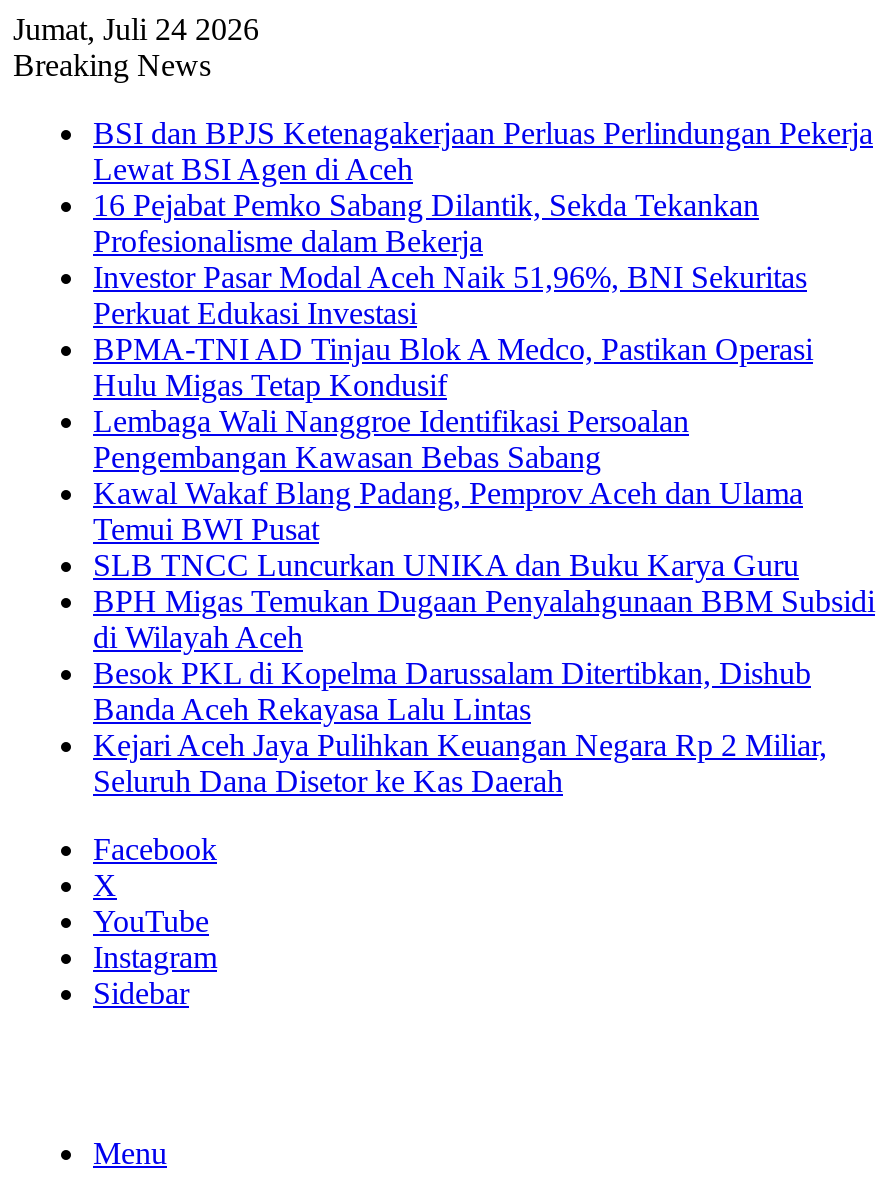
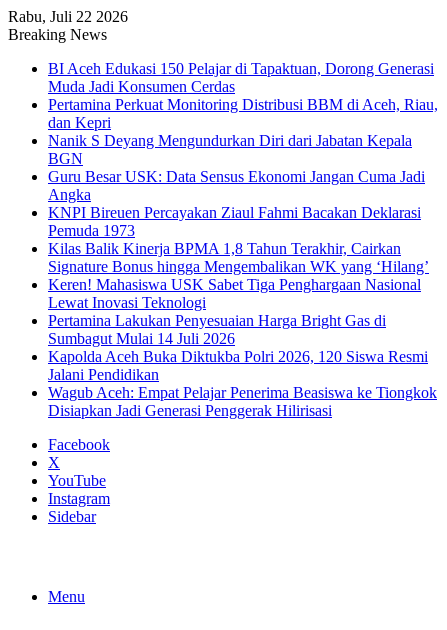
- Jumat, Juli 24 2026
+ Rabu, Juli 22 2026

- BSI dan BPJS Ketenagakerjaan Perluas Perlindungan Pekerja
- Lewat BSI Agen di Aceh
- 16 Pejabat Pemko Sabang Dilantik, Sekda Tekankan
- Profesionalisme dalam Bekerja
- Investor Pasar Modal Aceh Naik 51,96%, BNI Sekuritas
- Perkuat Edukasi Investasi
- BPMA-TNI AD Tinjau Blok A Medco, Pastikan Operasi
- Hulu Migas Tetap Kondusif
- Lembaga Wali Nanggroe Identifikasi Persoalan
- Pengembangan Kawasan Bebas Sabang
- Kawal Wakaf Blang Padang, Pemprov Aceh dan Ulama
- Temui BWI Pusat
- SLB TNCC Luncurkan UNIKA dan Buku Karya Guru
- BPH Migas Temukan Dugaan Penyalahgunaan BBM Subsidi
- di Wilayah Aceh
- Besok PKL di Kopelma Darussalam Ditertibkan, Dishub
- Banda Aceh Rekayasa Lalu Lintas
- Kejari Aceh Jaya Pulihkan Keuangan Negara Rp 2 Miliar,
- Seluruh Dana Disetor ke Kas Daerah
+ BI Aceh Edukasi 150 Pelajar di Tapaktuan, Dorong Generasi
+ Muda Jadi Konsumen Cerdas
+ Pertamina Perkuat Monitoring Distribusi BBM di Aceh, Riau,
+ dan Kepri
+ Nanik S Deyang Mengundurkan Diri dari Jabatan Kepala
+ BGN
+ Guru Besar USK: Data Sensus Ekonomi Jangan Cuma Jadi
+ Angka
+ KNPI Bireuen Percayakan Ziaul Fahmi Bacakan Deklarasi
+ Pemuda 1973
+ Kilas Balik Kinerja BPMA 1,8 Tahun Terakhir, Cairkan
+ Signature Bonus hingga Mengembalikan WK yang ‘Hilang’
+ Keren! Mahasiswa USK Sabet Tiga Penghargaan Nasional
+ Lewat Inovasi Teknologi
+ Pertamina Lakukan Penyesuaian Harga Bright Gas di
+ Sumbagut Mulai 14 Juli 2026
+ Kapolda Aceh Buka Diktukba Polri 2026, 120 Siswa Resmi
+ Jalani Pendidikan
+ Wagub Aceh: Empat Pelajar Penerima Beasiswa ke Tiongkok
+ Disiapkan Jadi Generasi Penggerak Hilirisasi
